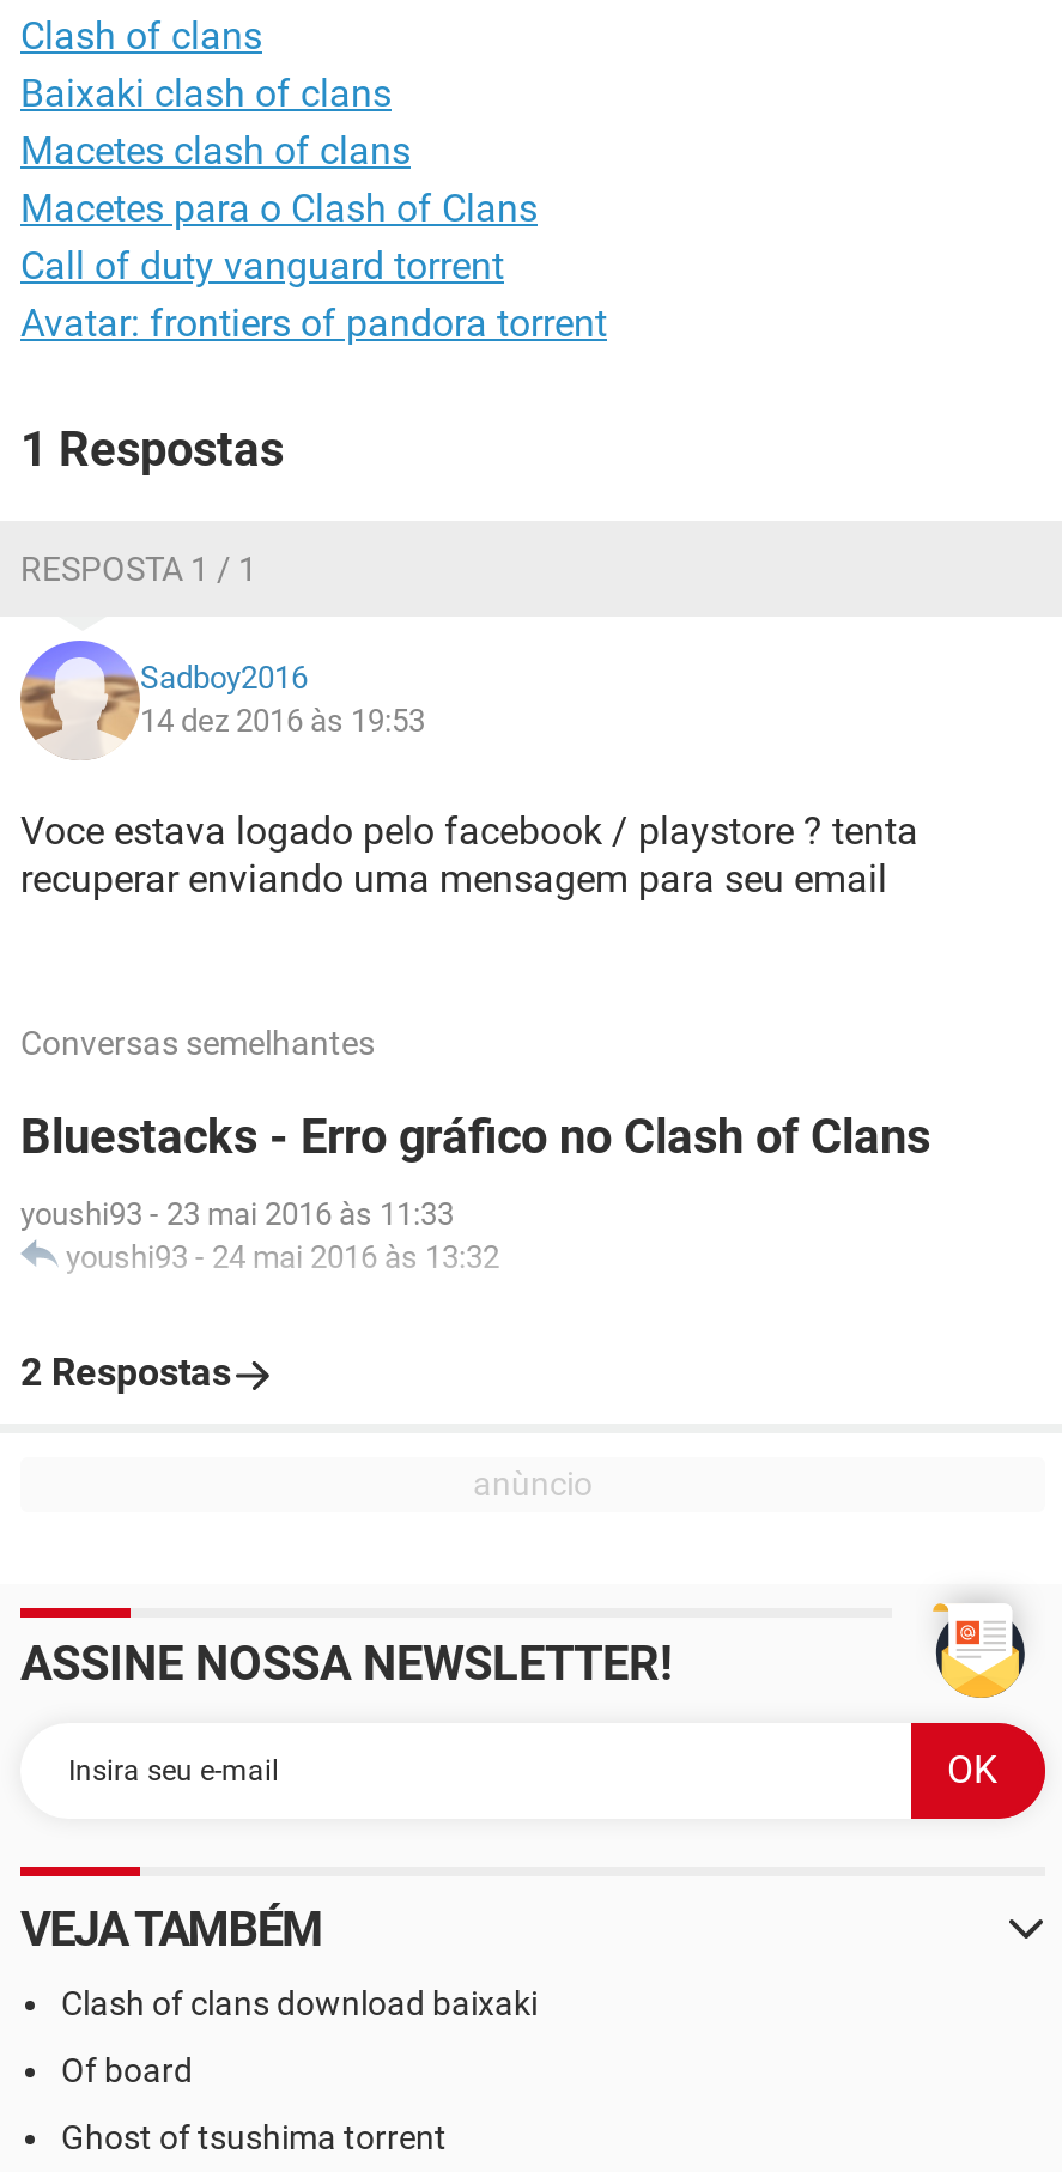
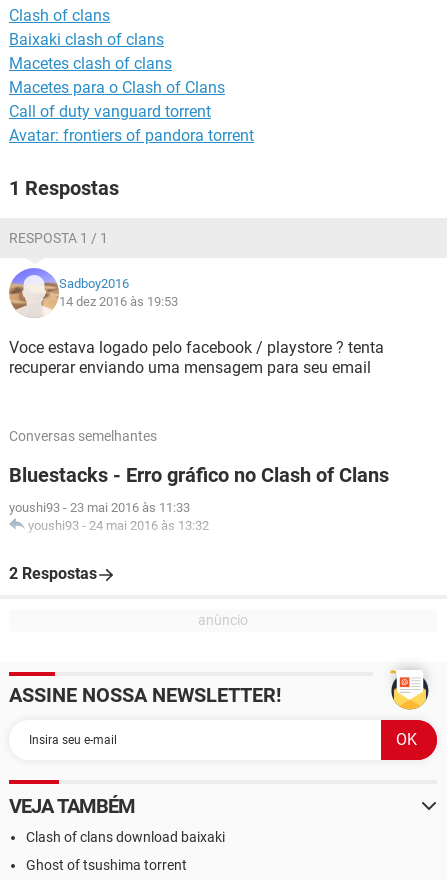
- Of board
